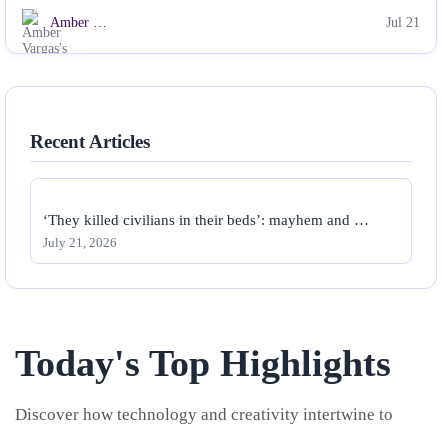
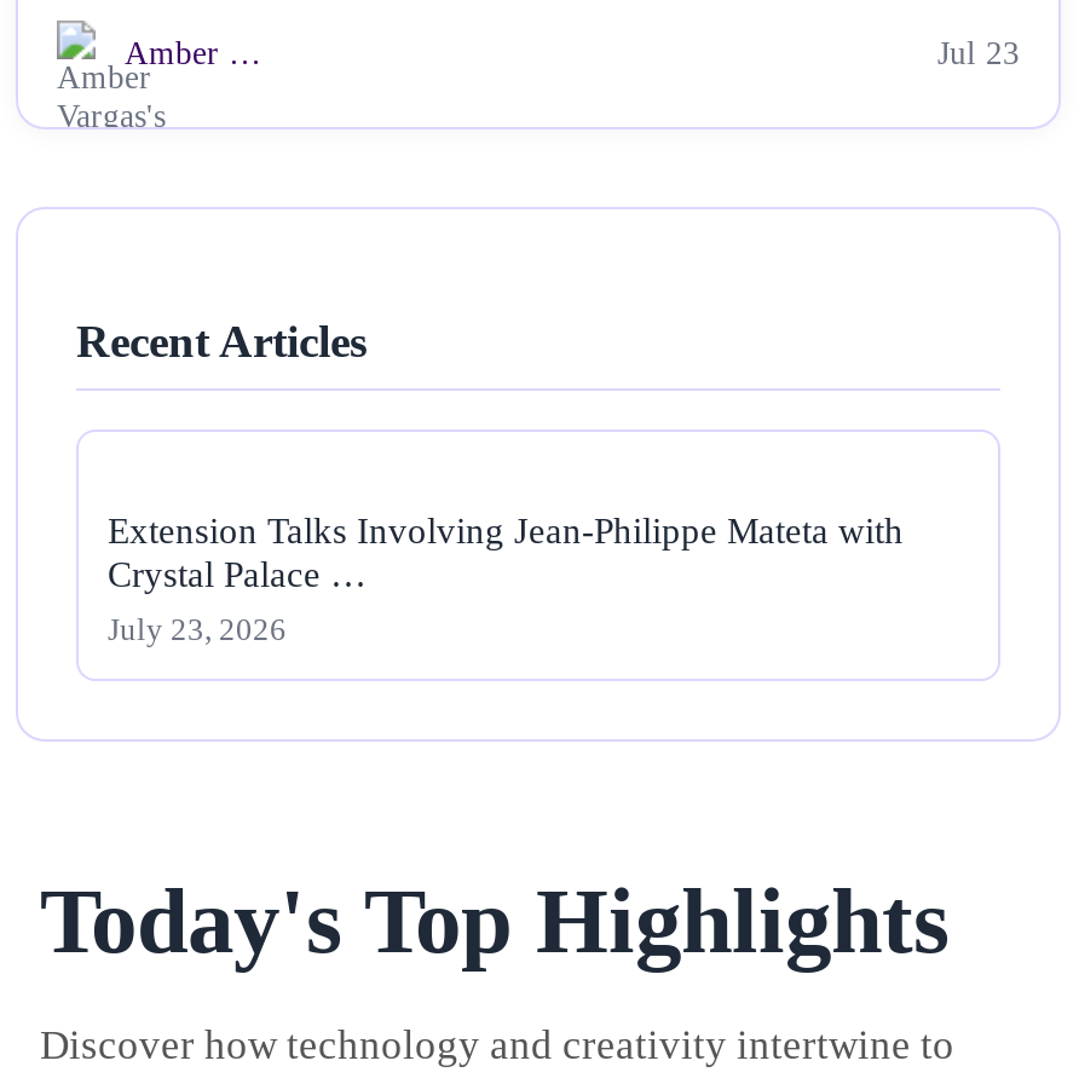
- Jul 21
+ Jul 23

- ‘They killed civilians in their beds’: mayhem and …
+ Extension Talks Involving Jean-Philippe Mateta with
+ Crystal Palace …

- July 21, 2026
+ July 23, 2026
